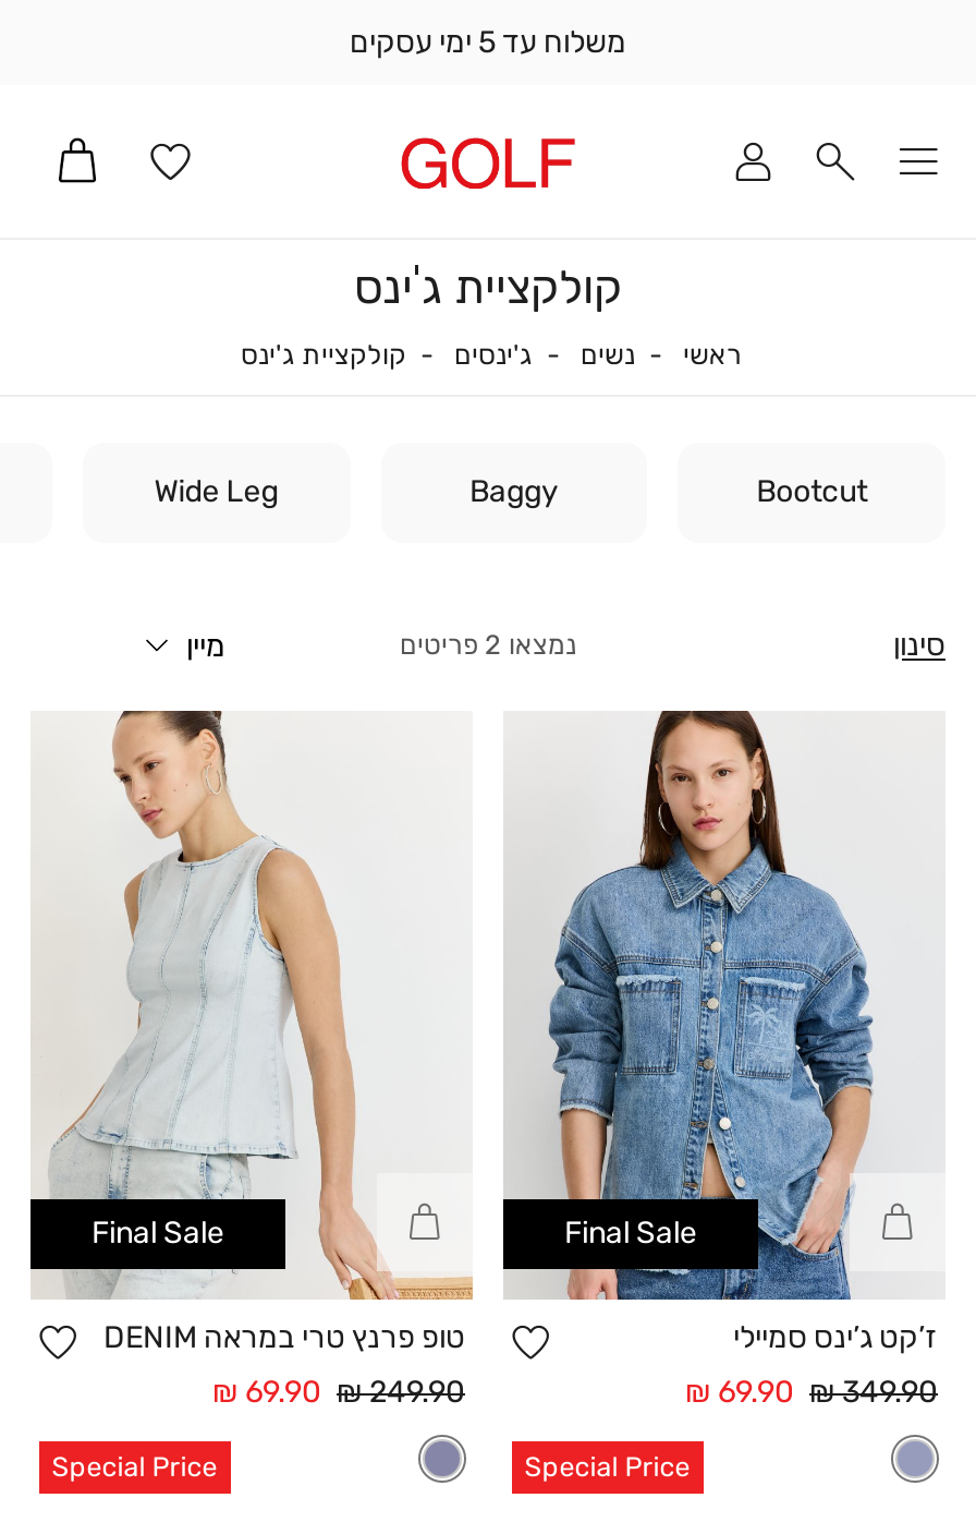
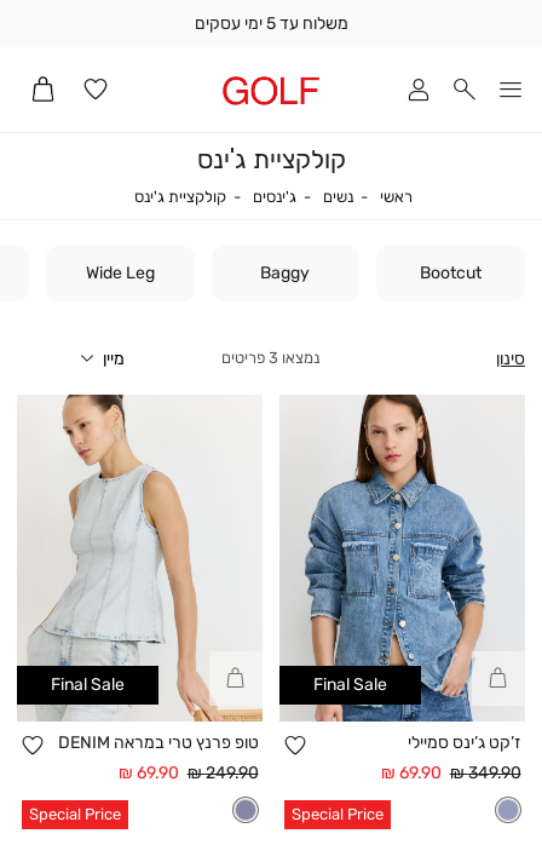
- 2 פריטים
+ 3 פריטים
